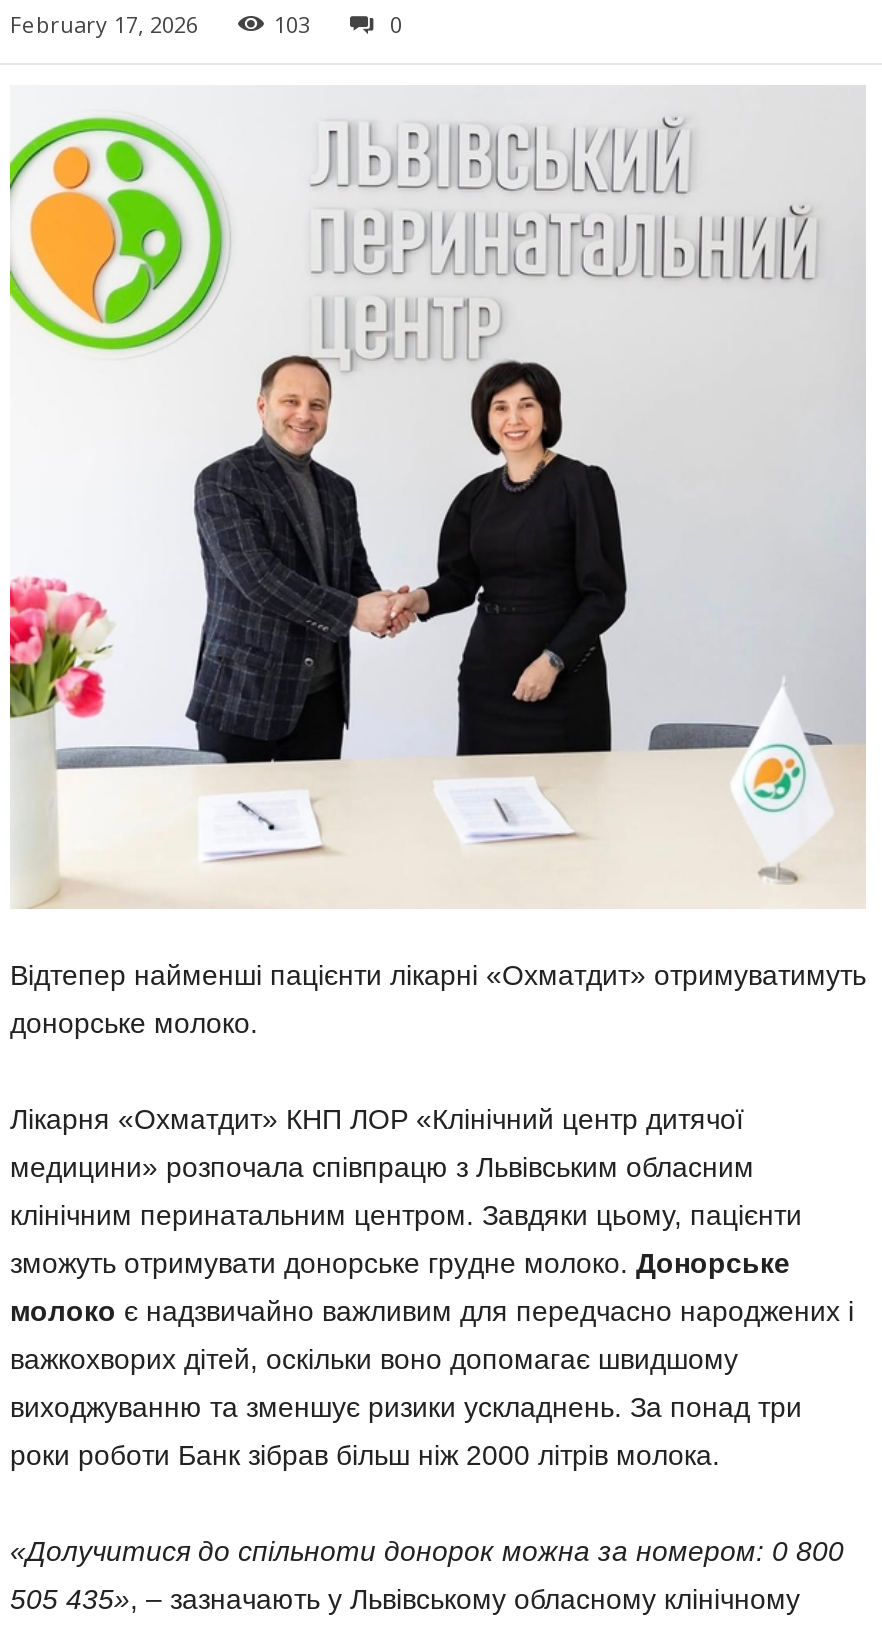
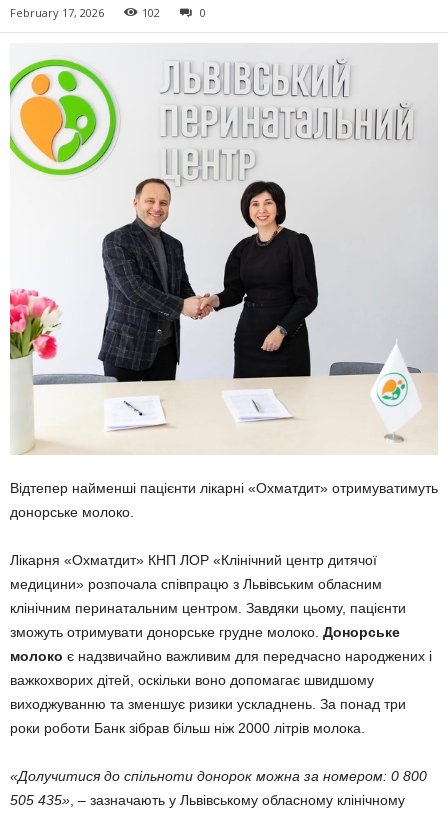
- 103
+ 102
